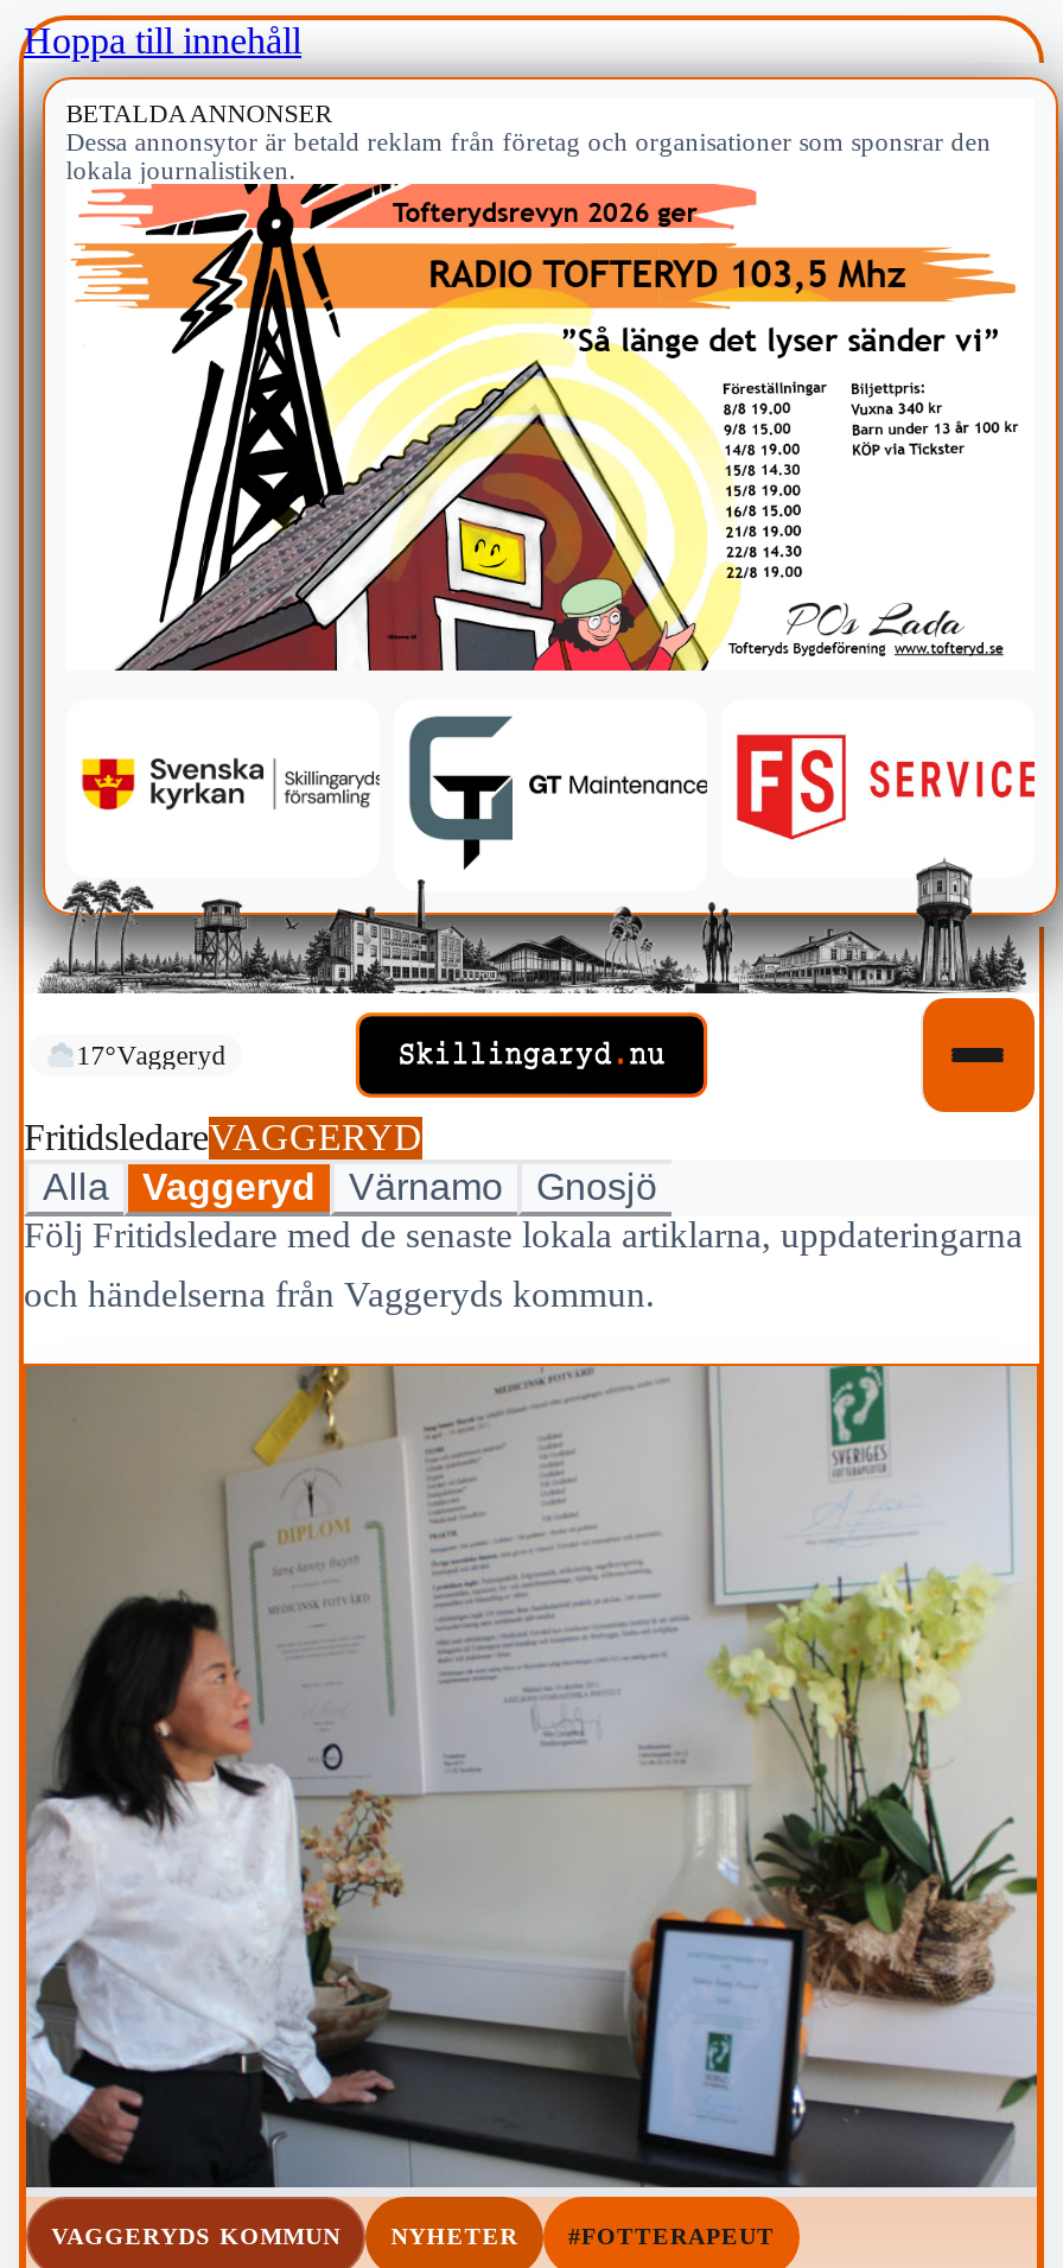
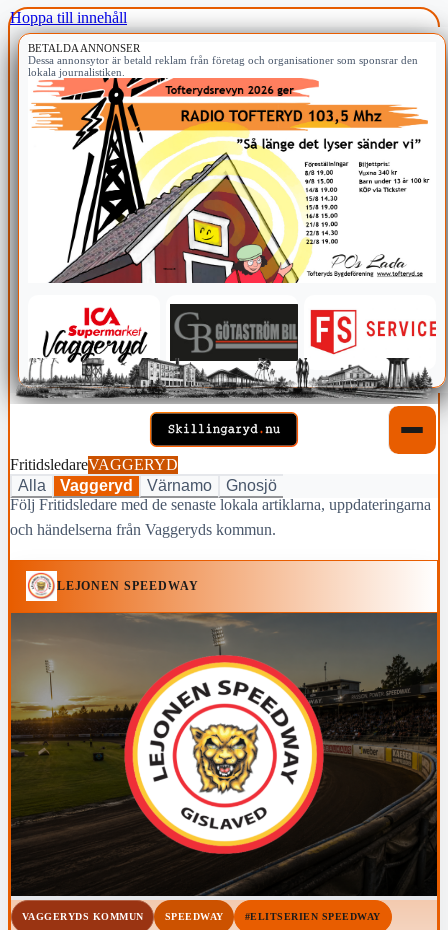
- [image]
+ [image]

- 17°Vaggeryd

+ LEJONEN SPEEDWAY

- [image]
- NYHETER
- #FOTTERAPEUT
+ [image]
+ SPEEDWAY
+ #ELITSERIEN SPEEDWAY
